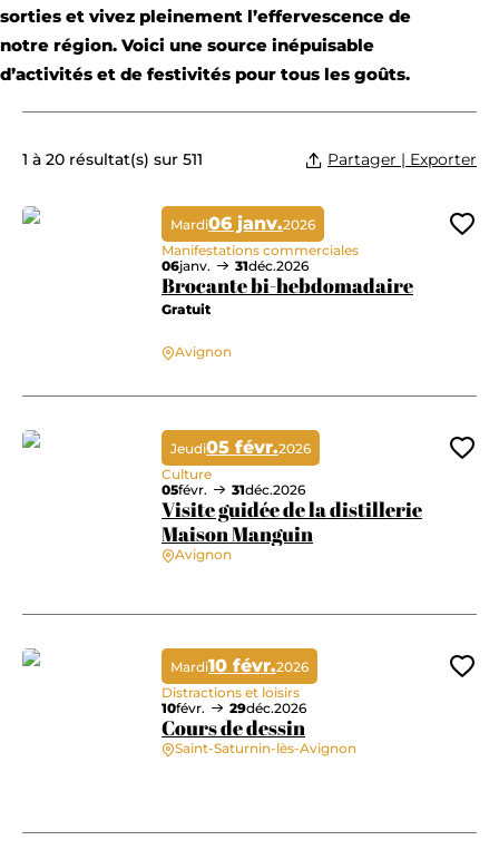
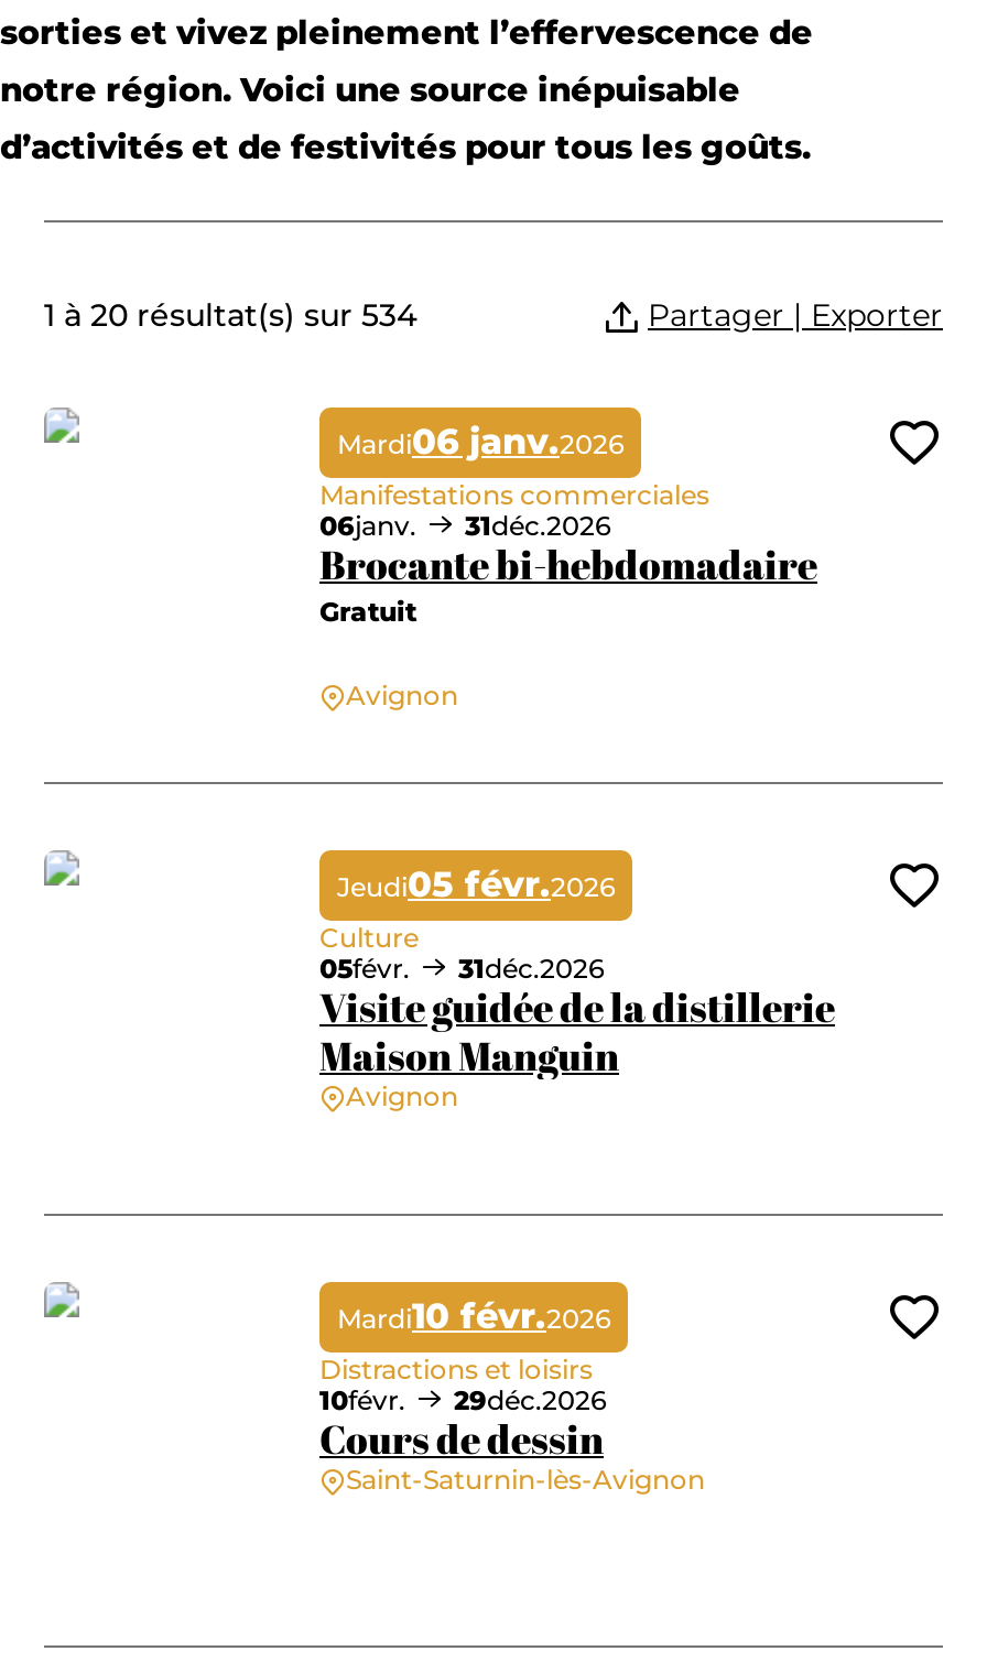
- 1 à 20 résultat(s) sur 511
+ 1 à 20 résultat(s) sur 534
